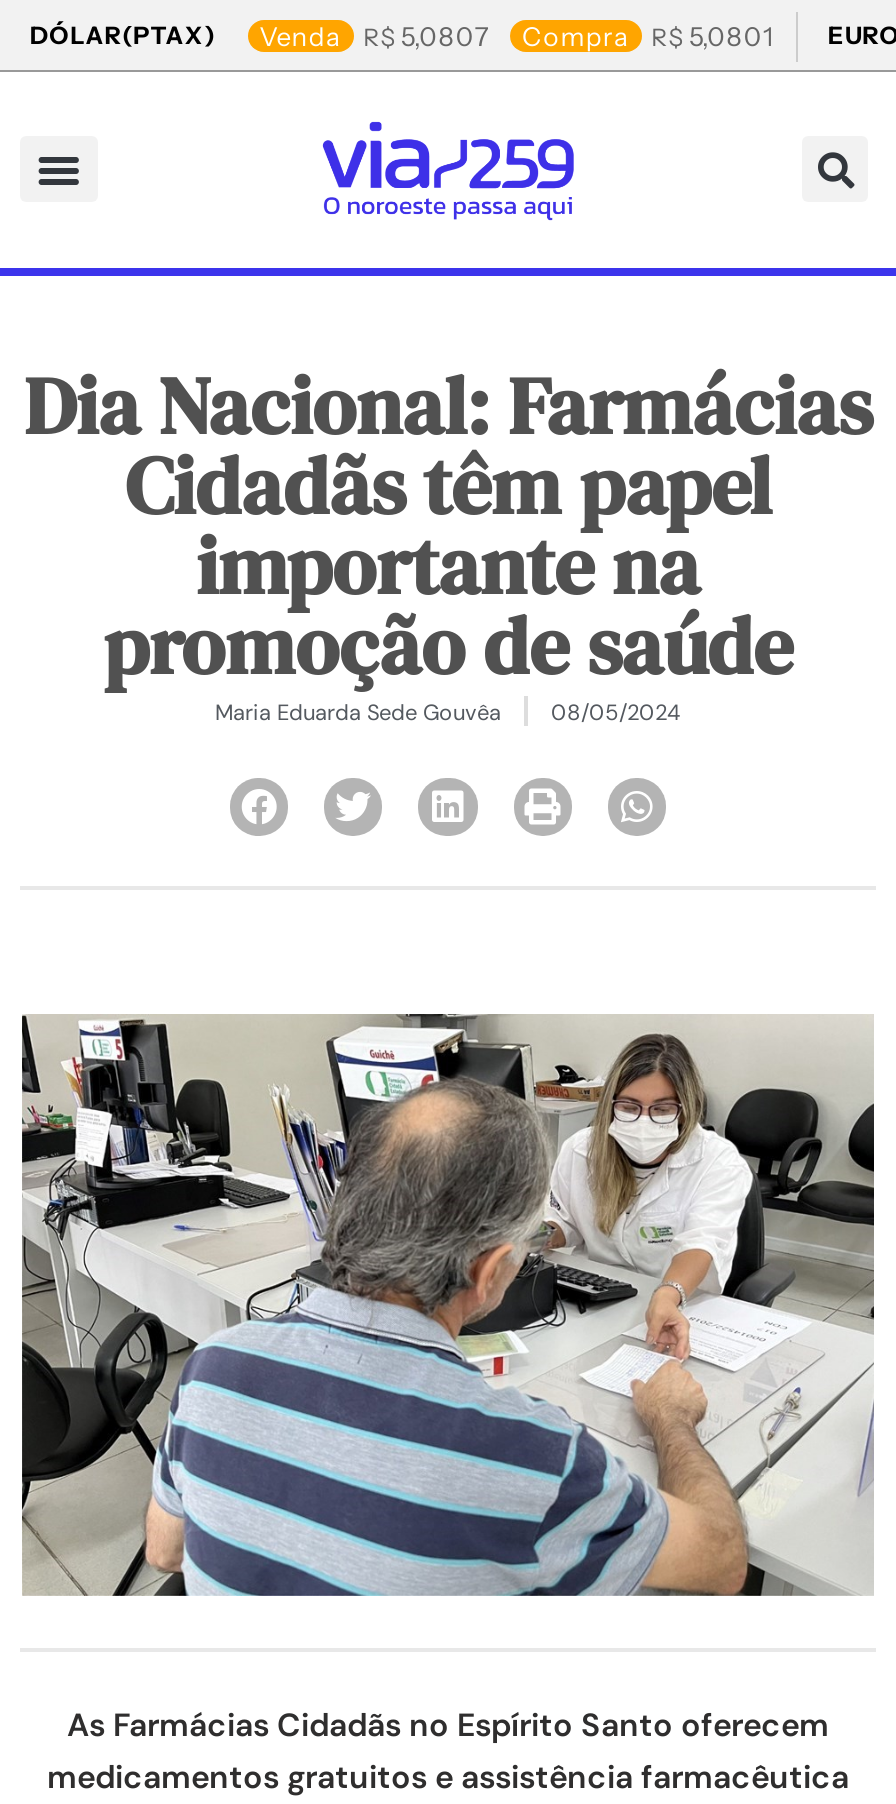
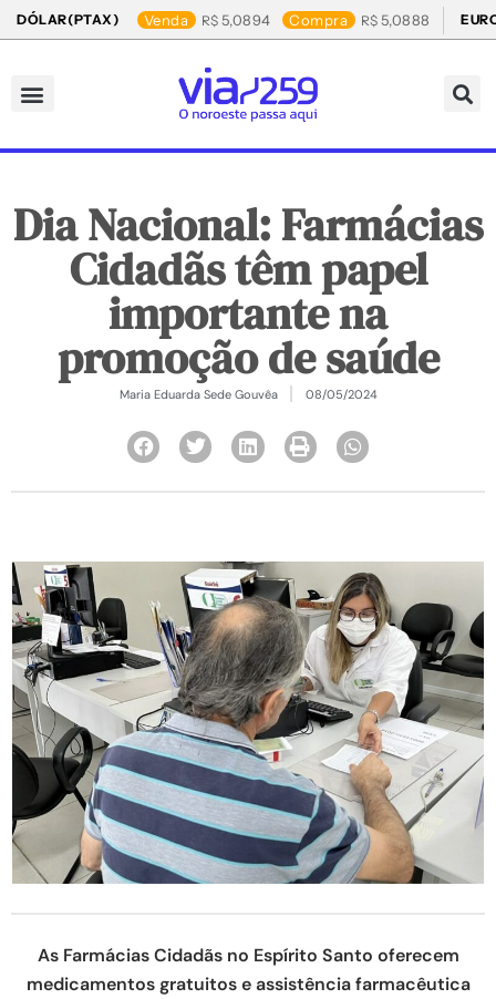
- 5,0807
+ 5,0894

- 5,0801
+ 5,0888
